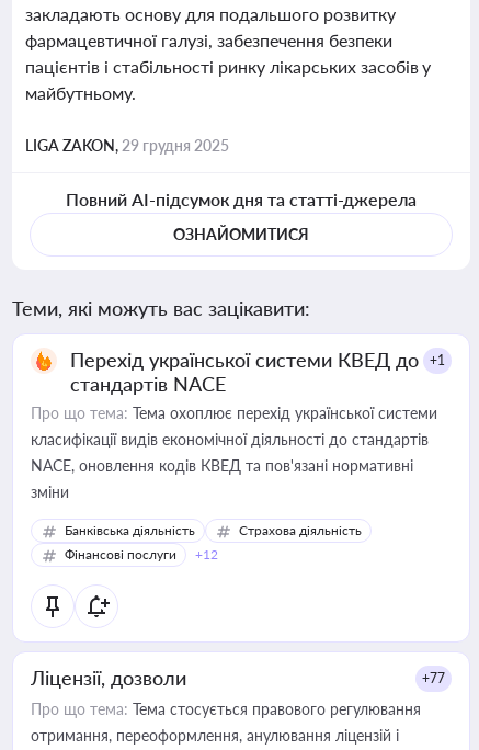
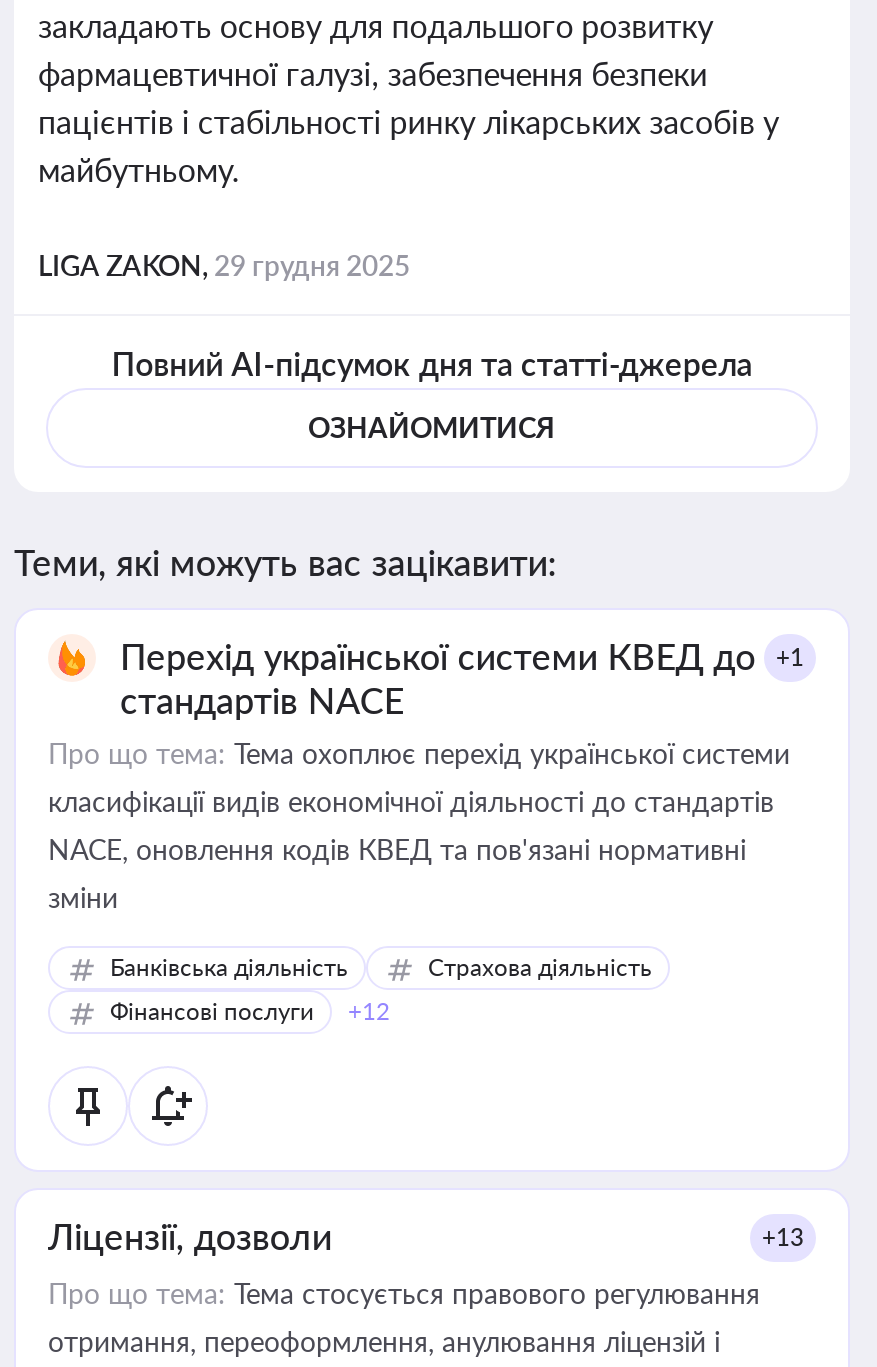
- +77
+ +13
